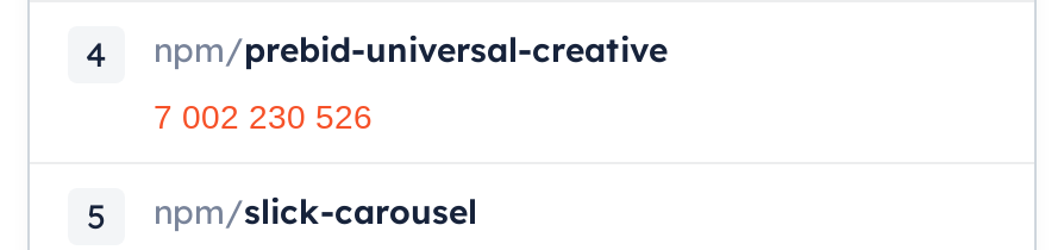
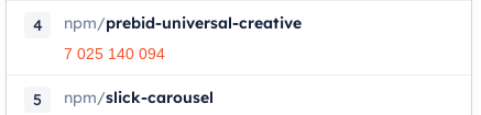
- 7 002 230 526
+ 7 025 140 094
